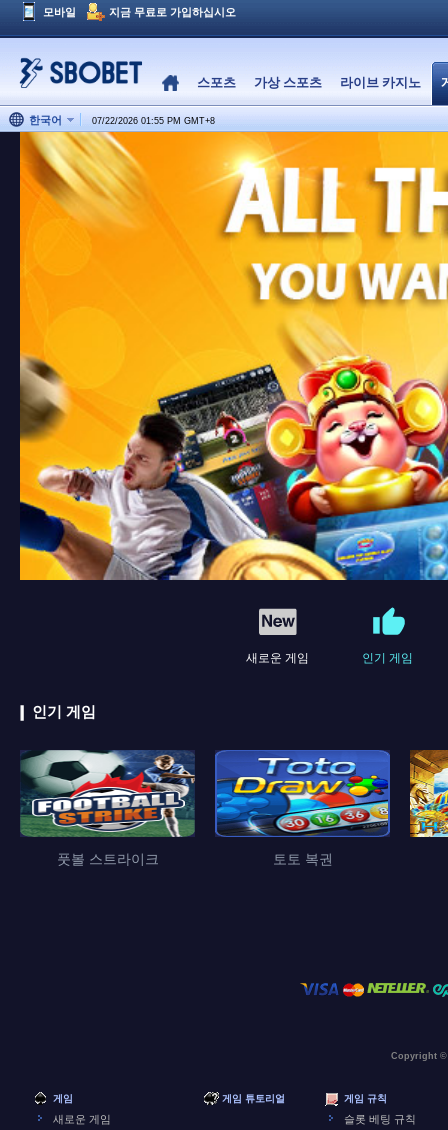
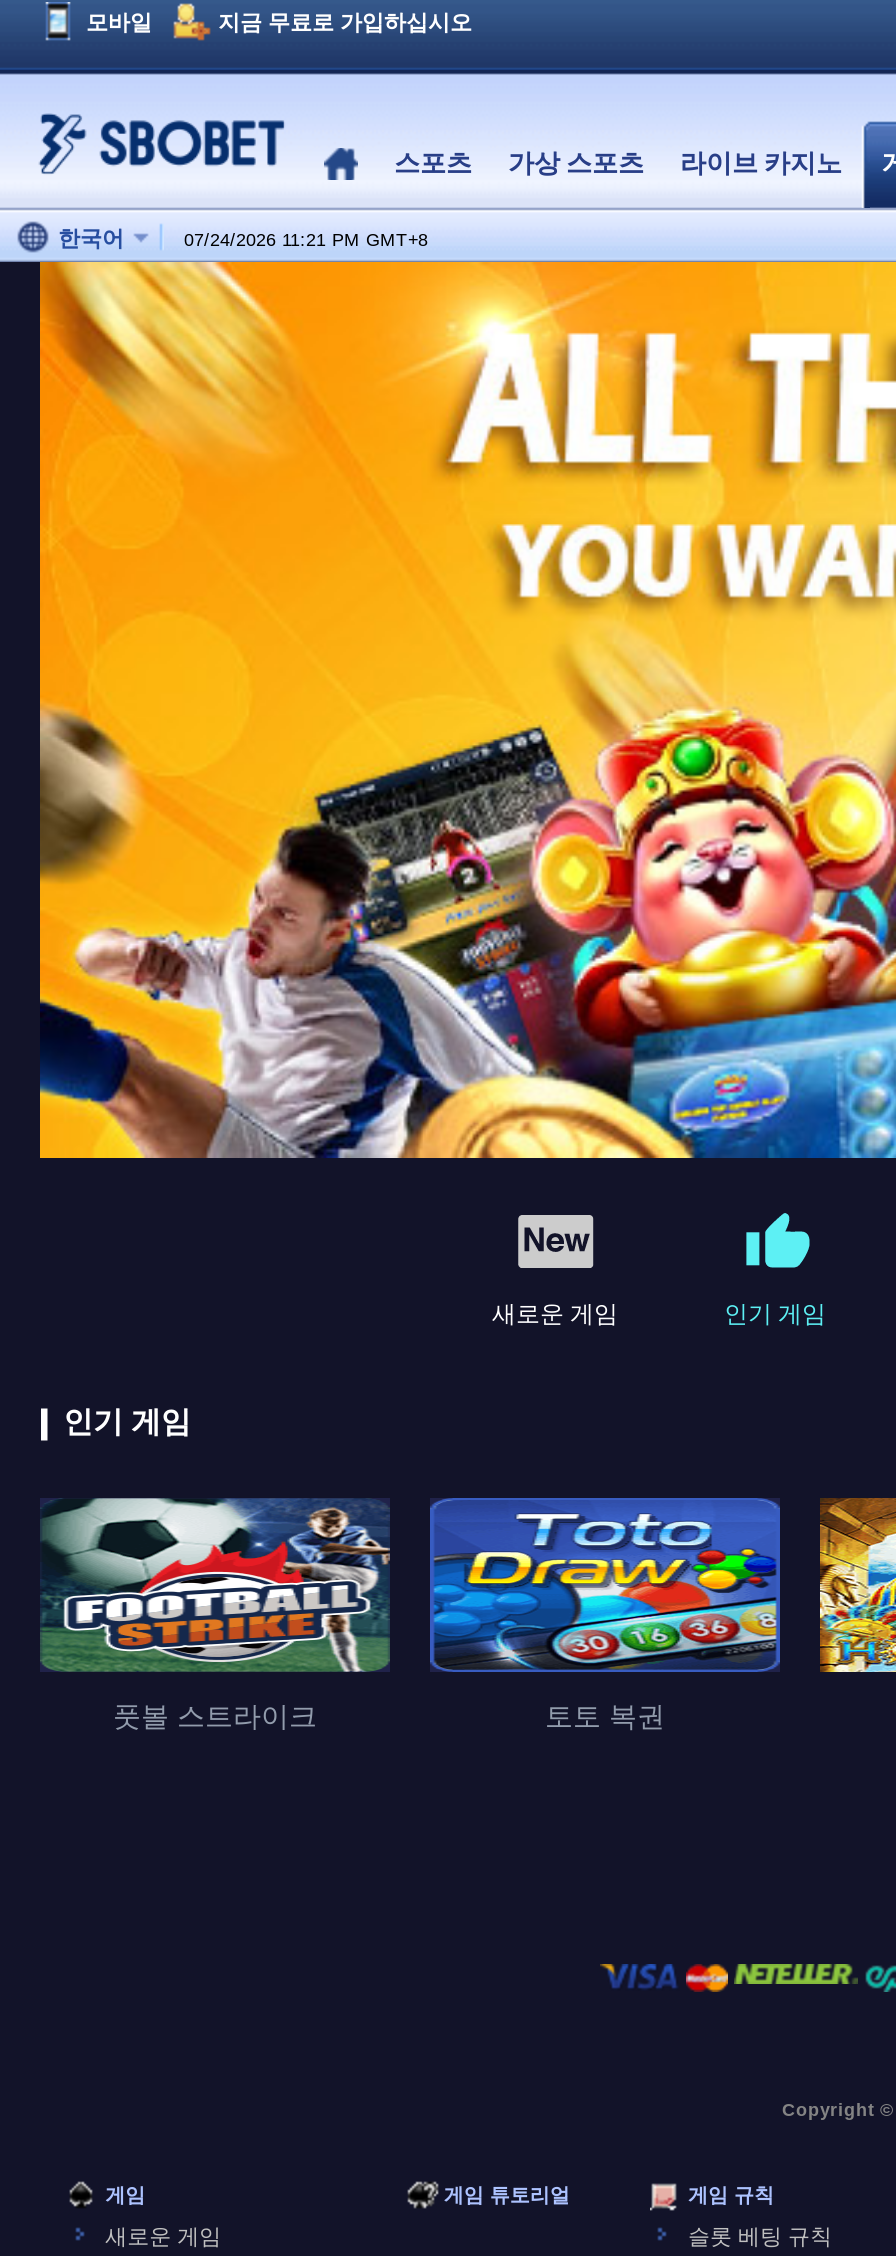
- 07/22/2026 01:55 PM GMT+8
+ 07/24/2026 11:21 PM GMT+8
